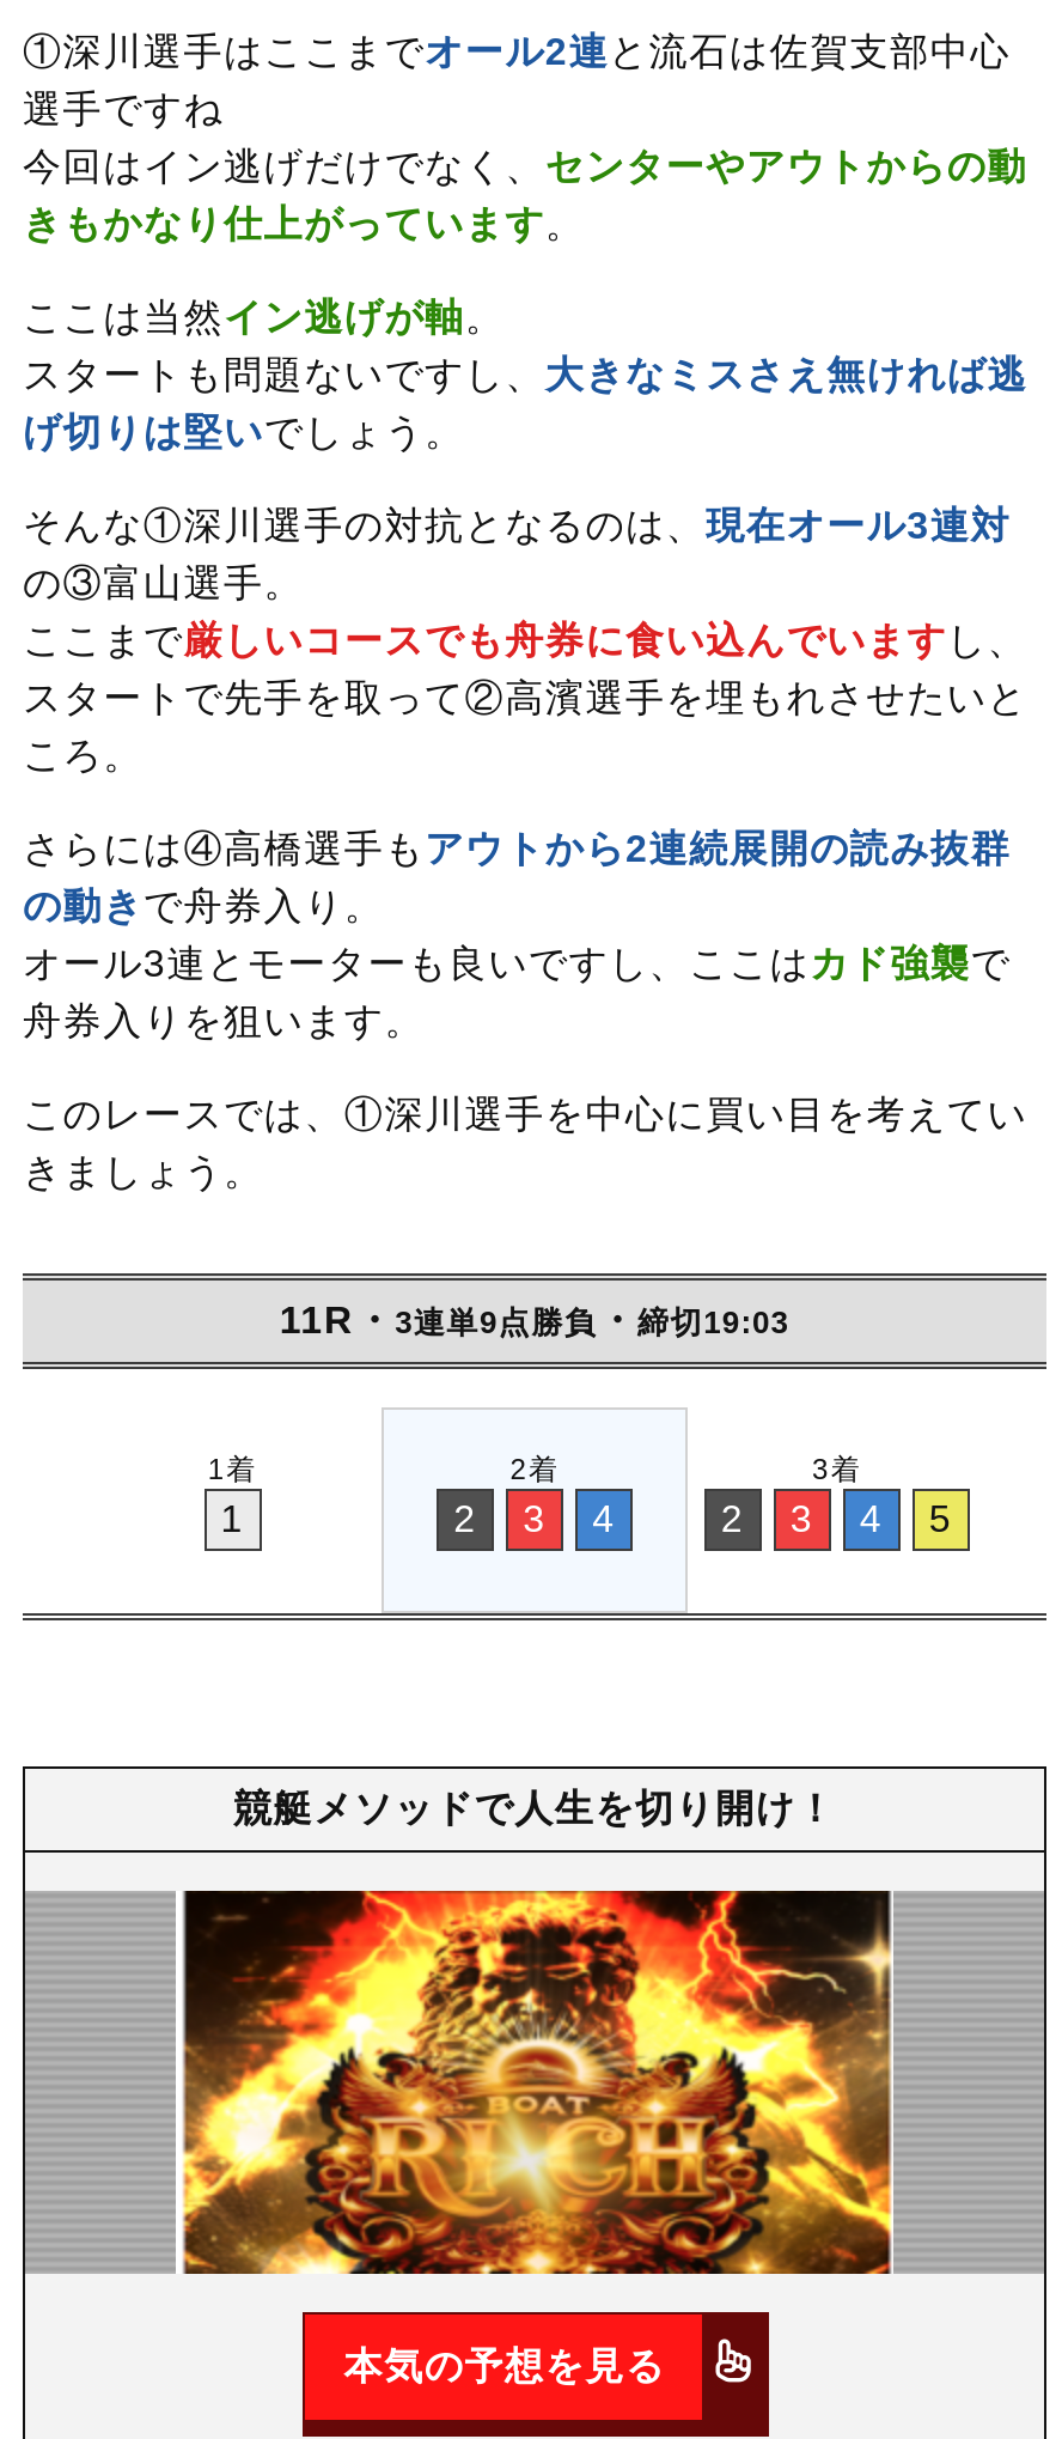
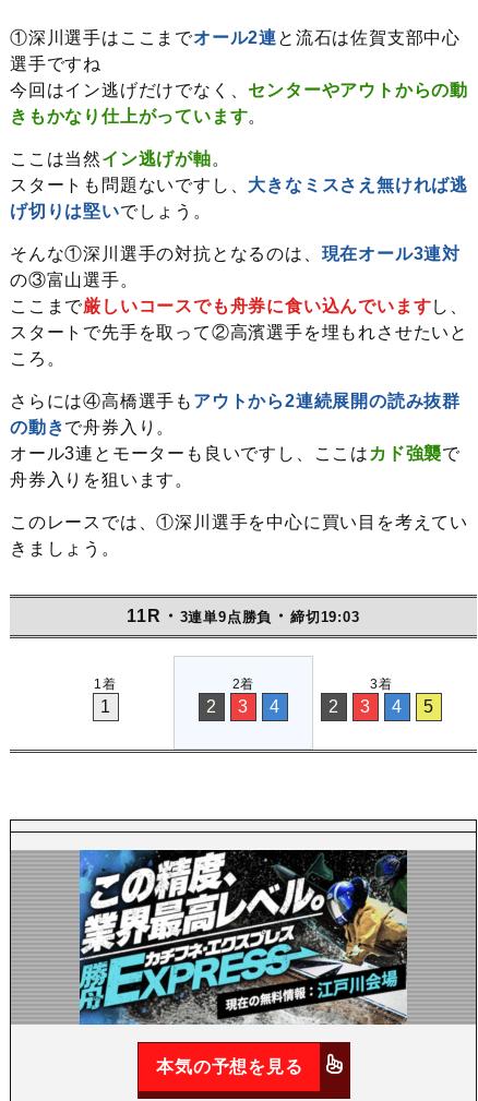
- 競艇メソッドで人生を切り開け！

- [image]
+ [image]
